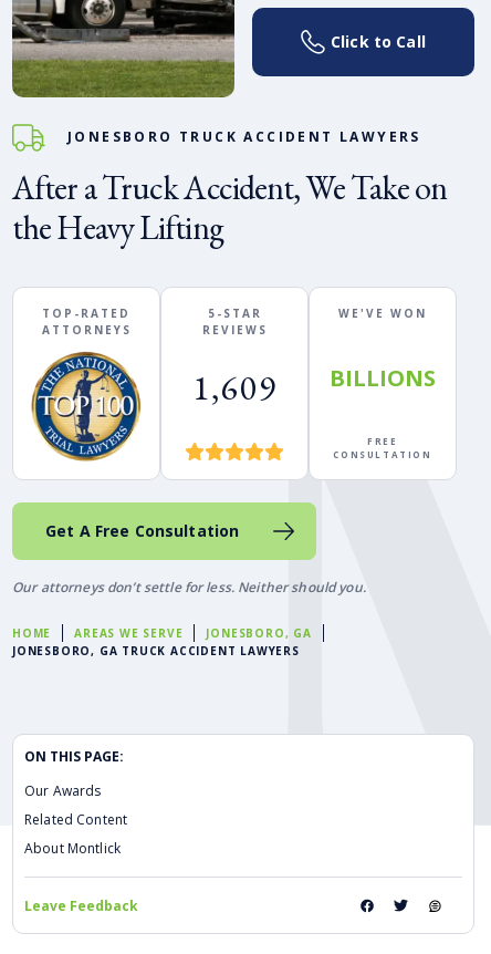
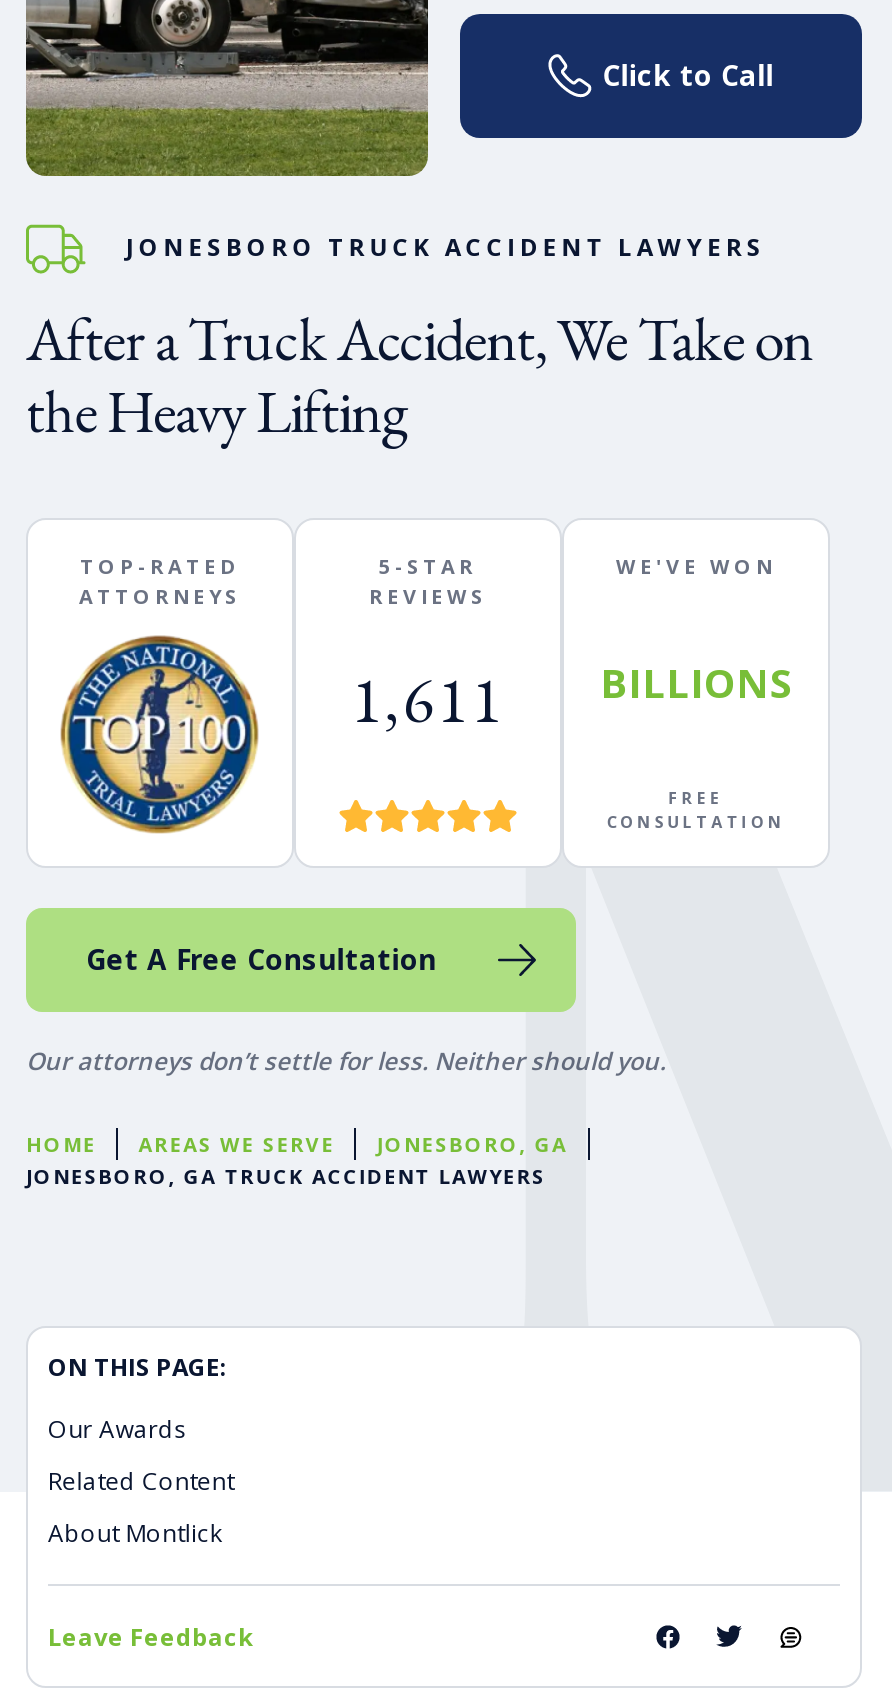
- 1,609 BILLIONS
+ 1,611 BILLIONS
